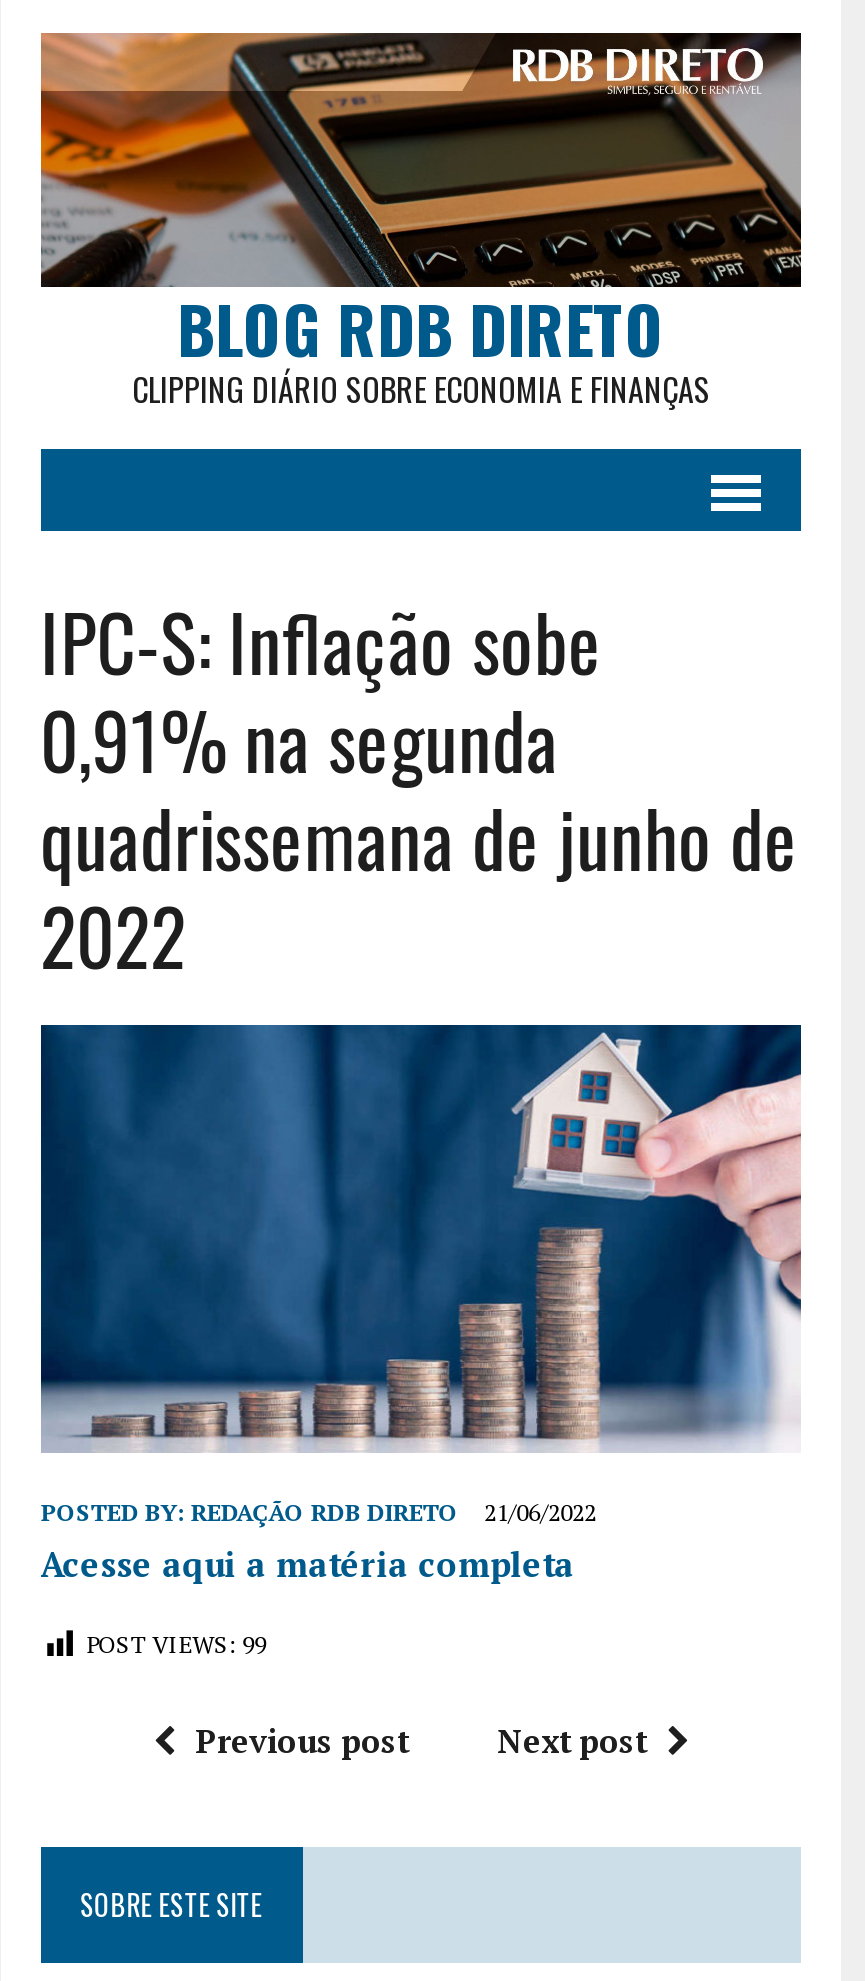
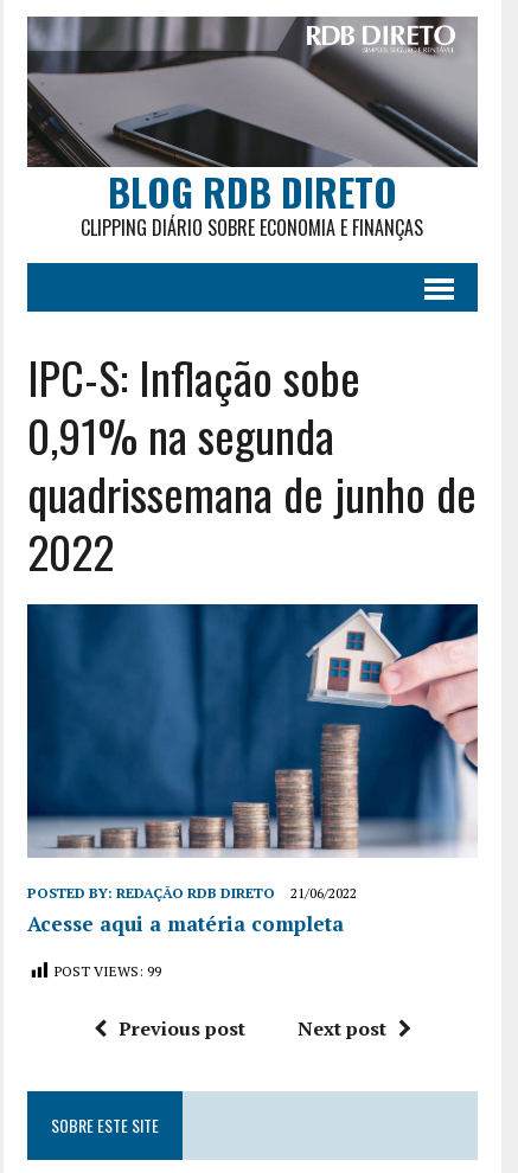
- [image]
+ [image]
